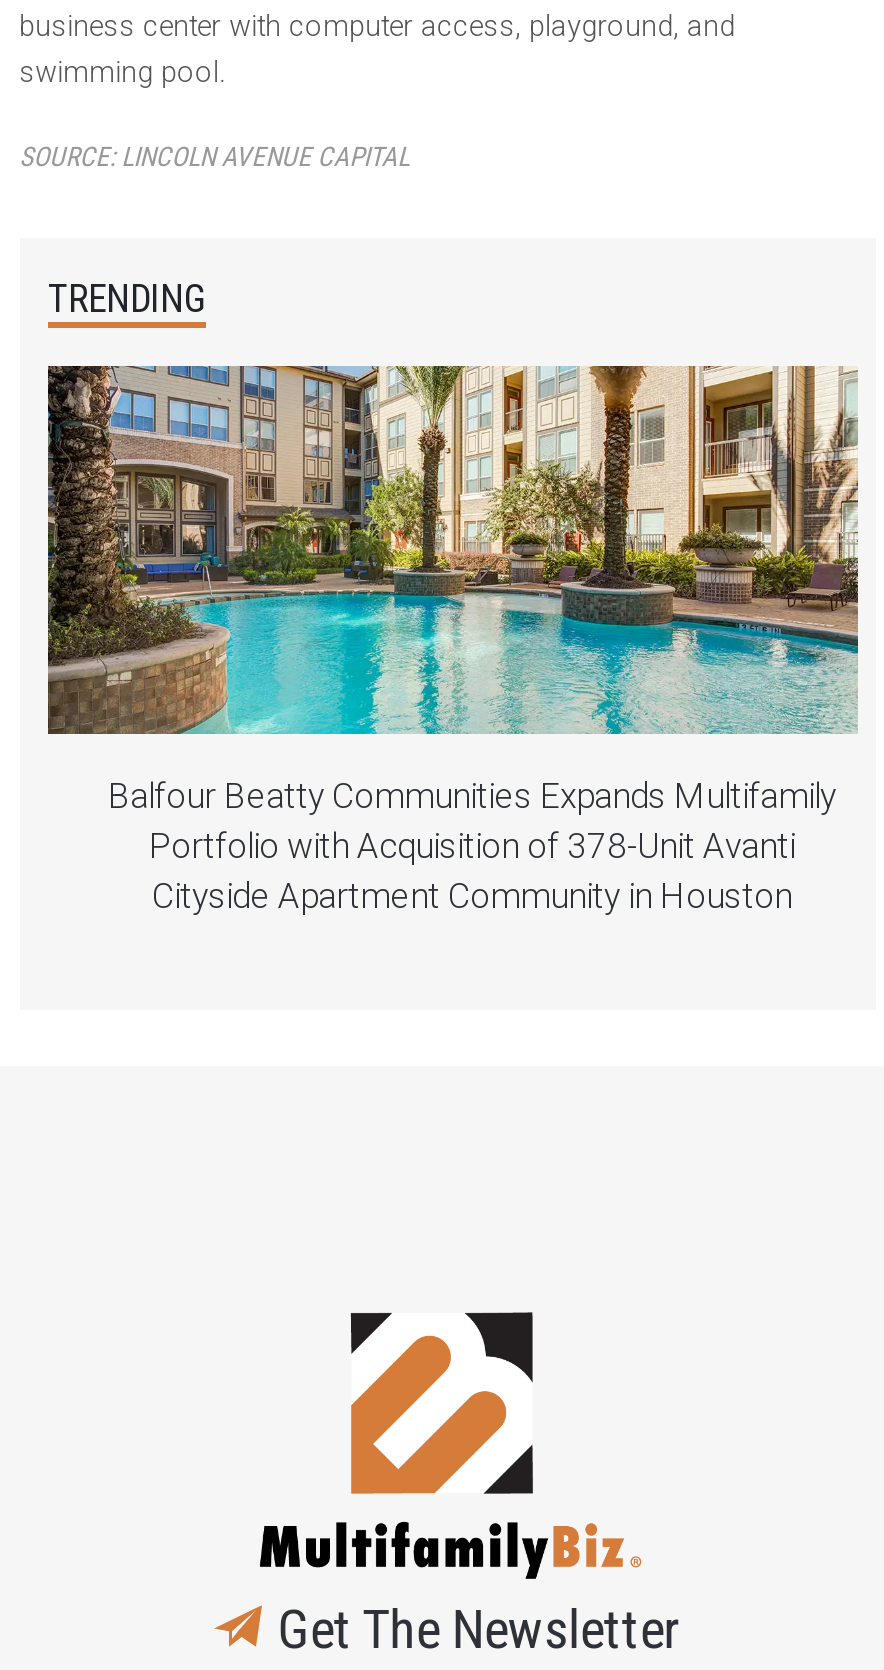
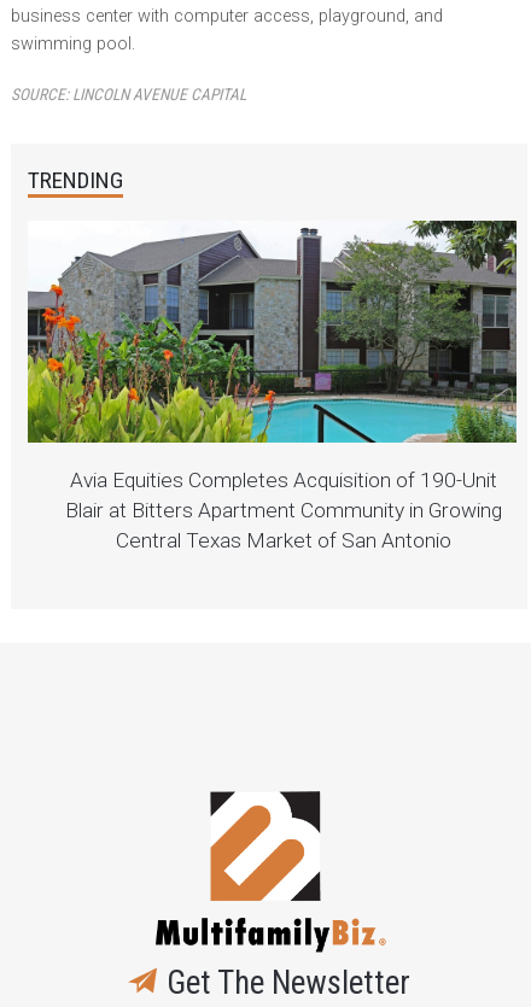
- [image]
- Balfour Beatty Communities Expands Multifamily
- Portfolio with Acquisition of 378-Unit Avanti
- Cityside Apartment Community in Houston
+ [image]
+ Avia Equities Completes Acquisition of 190-Unit
+ Blair at Bitters Apartment Community in Growing
+ Central Texas Market of San Antonio
